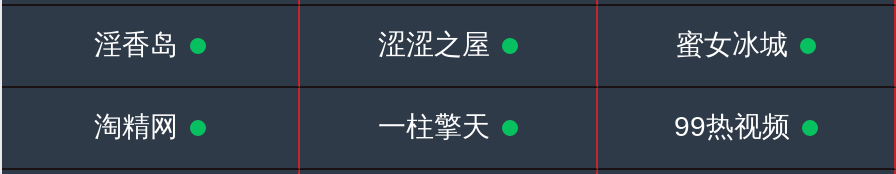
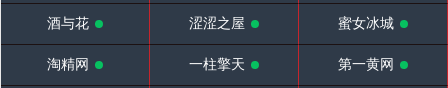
- 淫香岛
+ 酒与花

- 99热视频
+ 第一黄网
